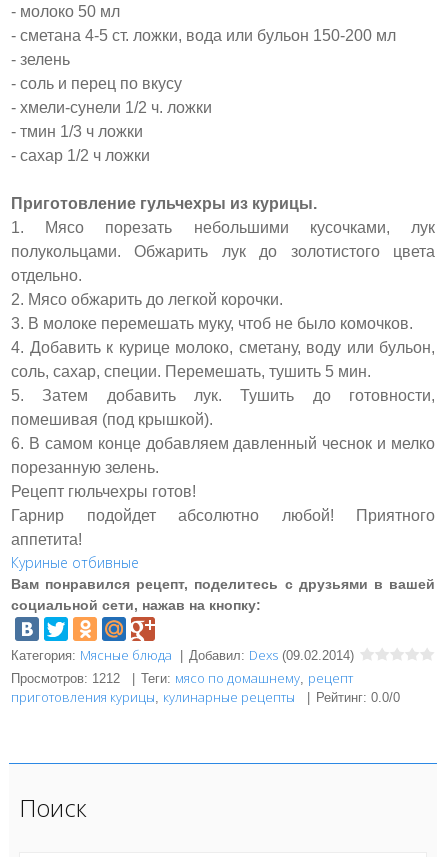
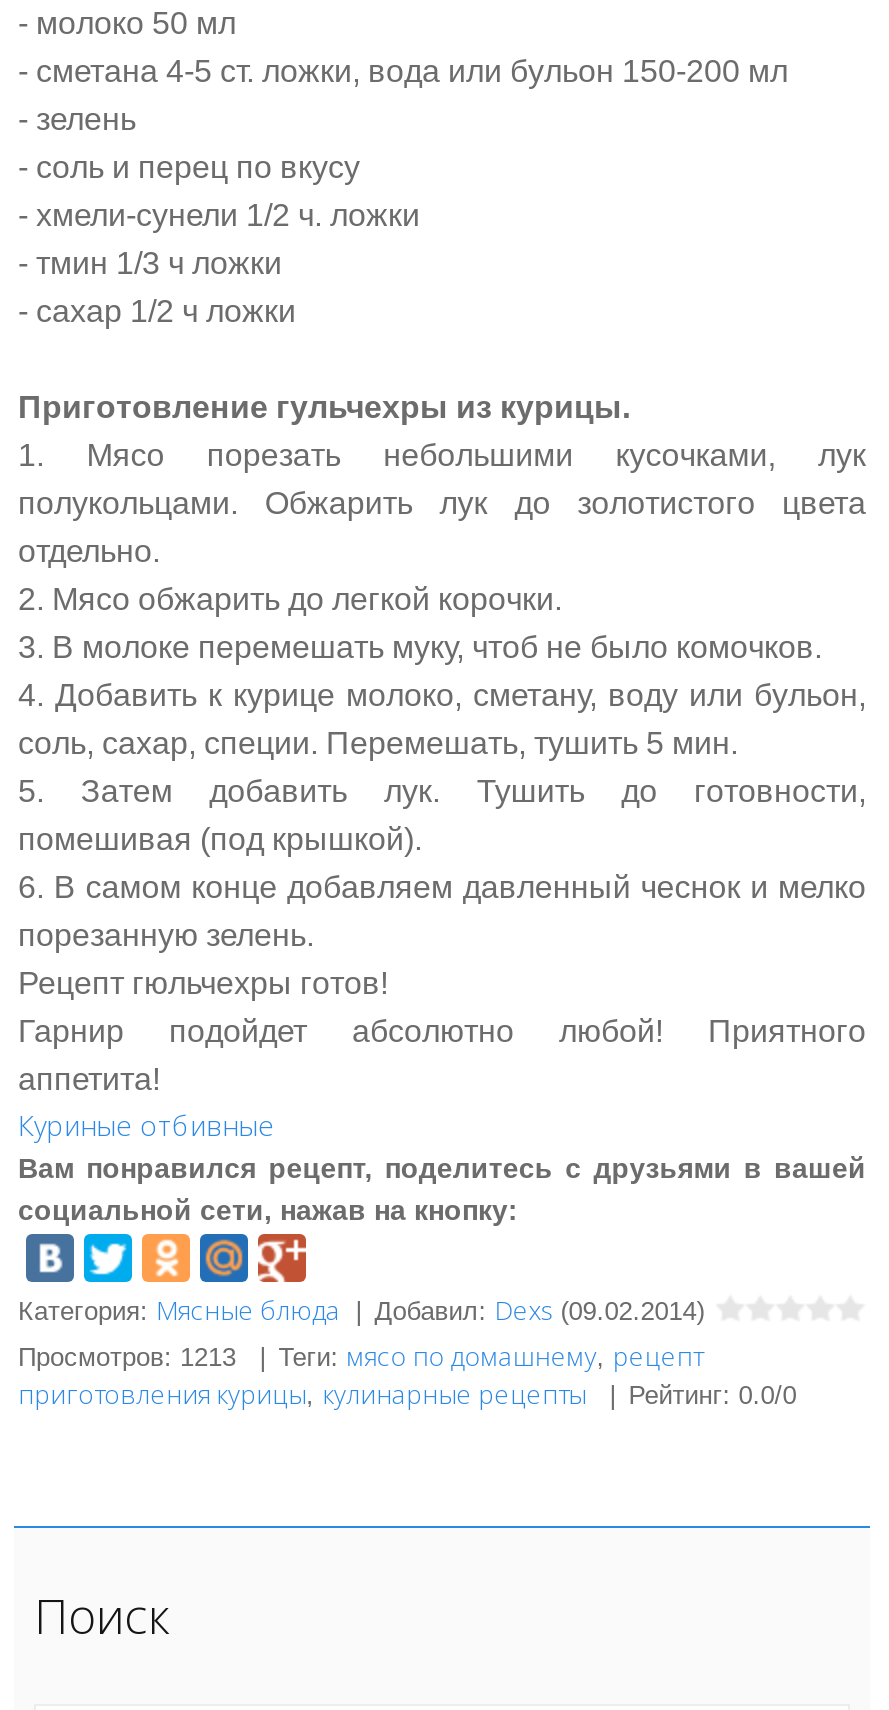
- Просмотров: 1212
+ Просмотров: 1213
